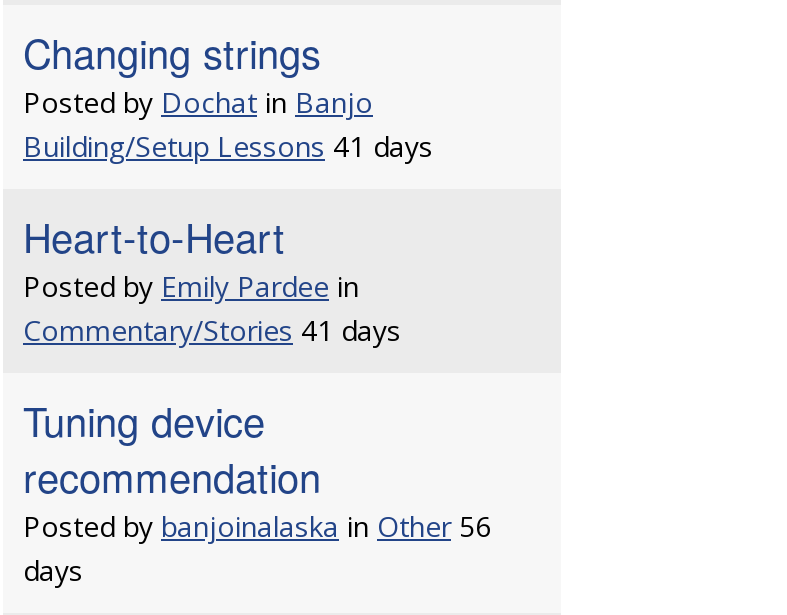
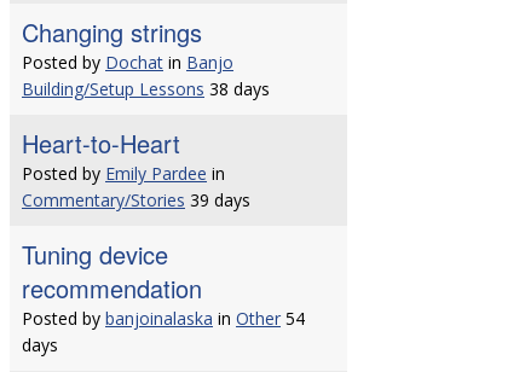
- Building/Setup Lessons 41 days
+ Building/Setup Lessons 38 days

- Commentary/Stories 41 days
+ Commentary/Stories 39 days

- Posted by banjoinalaska in Other 56
+ Posted by banjoinalaska in Other 54
